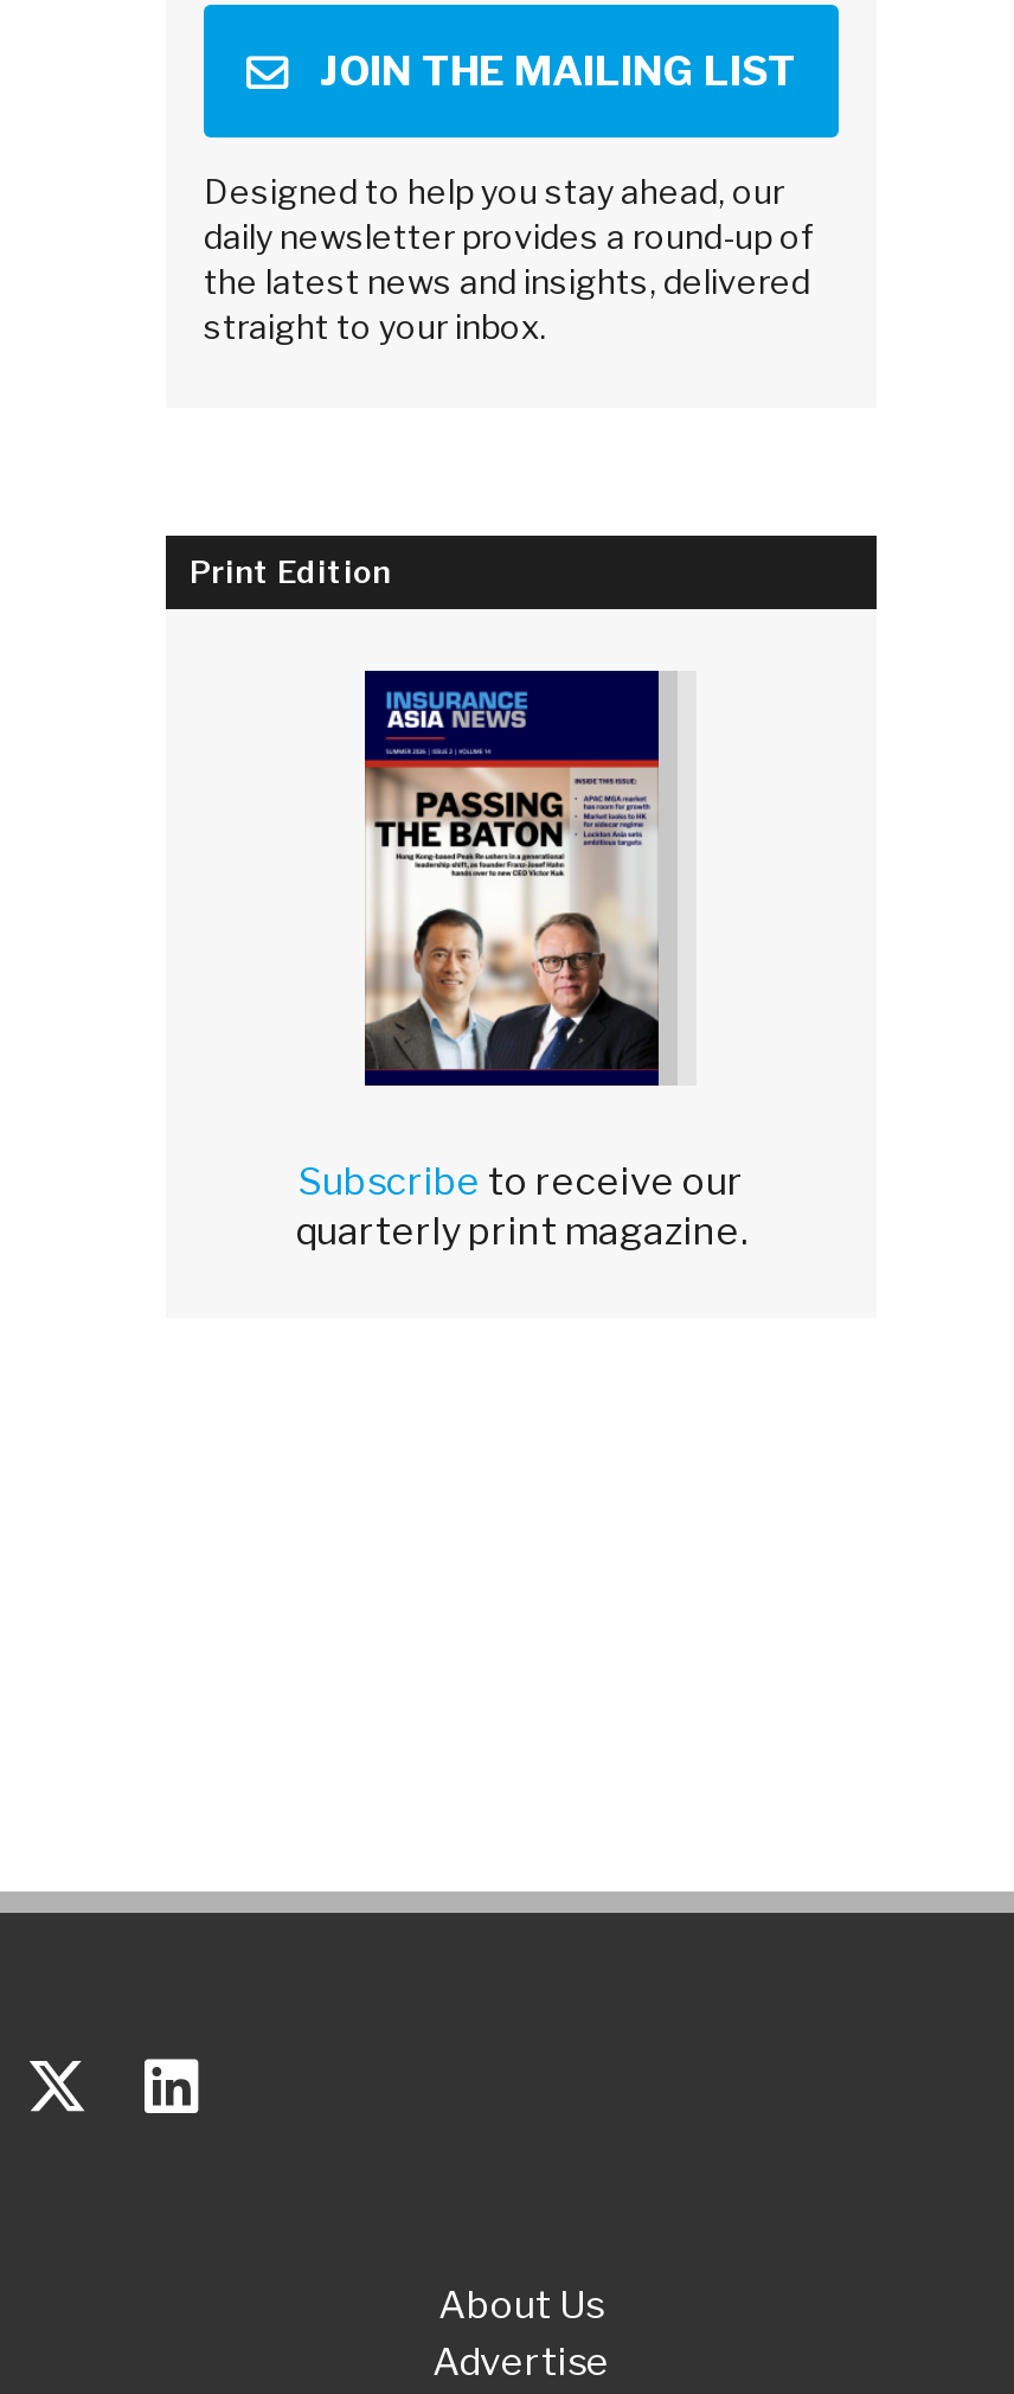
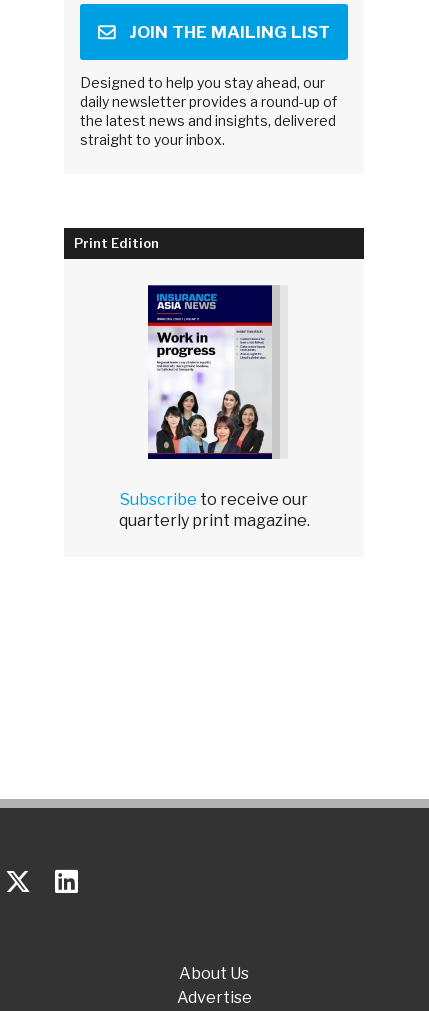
- [image]
+ [image]
